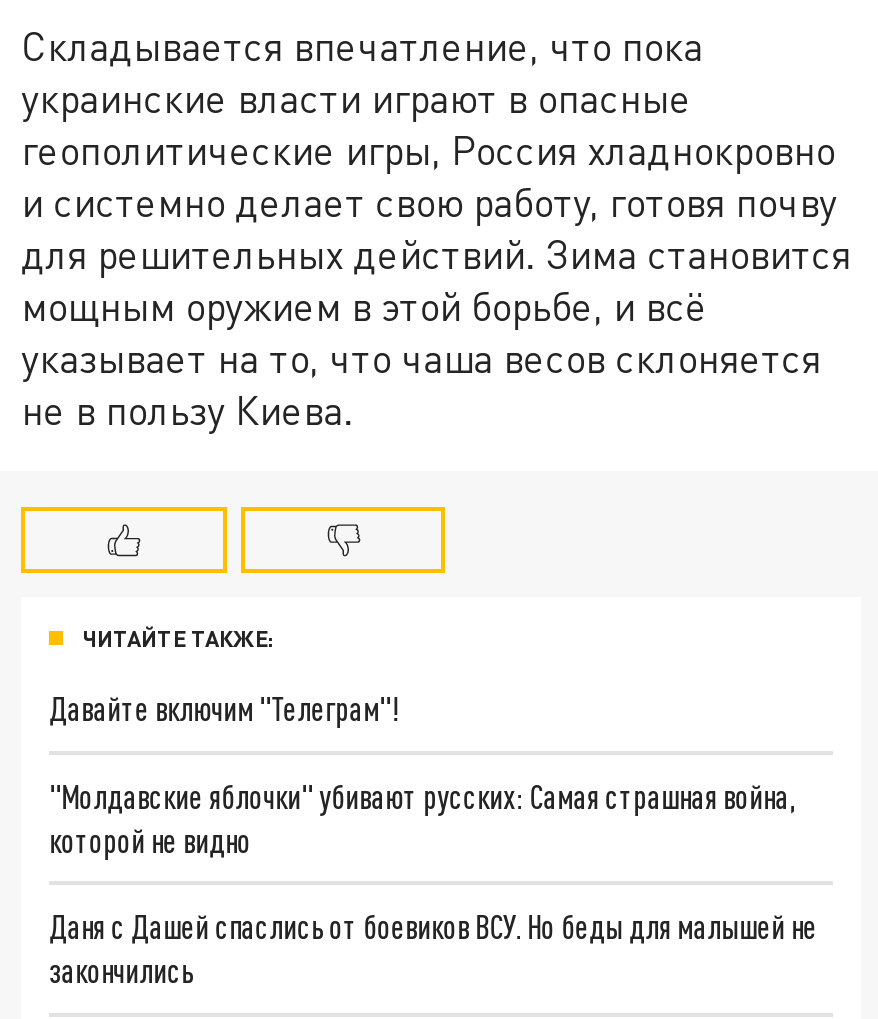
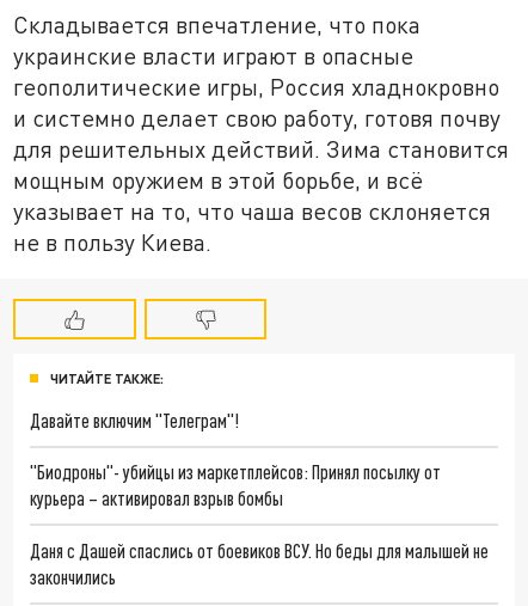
- "Молдавские яблочки" убивают русских: Самая страшная война,
- которой не видно
+ "Биодроны"- убийцы из маркетплейсов: Принял посылку от
+ курьера – активировал взрыв бомбы
